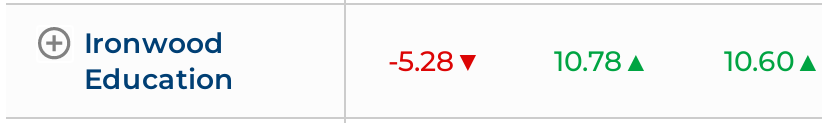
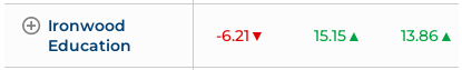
- -5.28
+ -6.21

- 10.78
+ 15.15

- 10.60
+ 13.86
